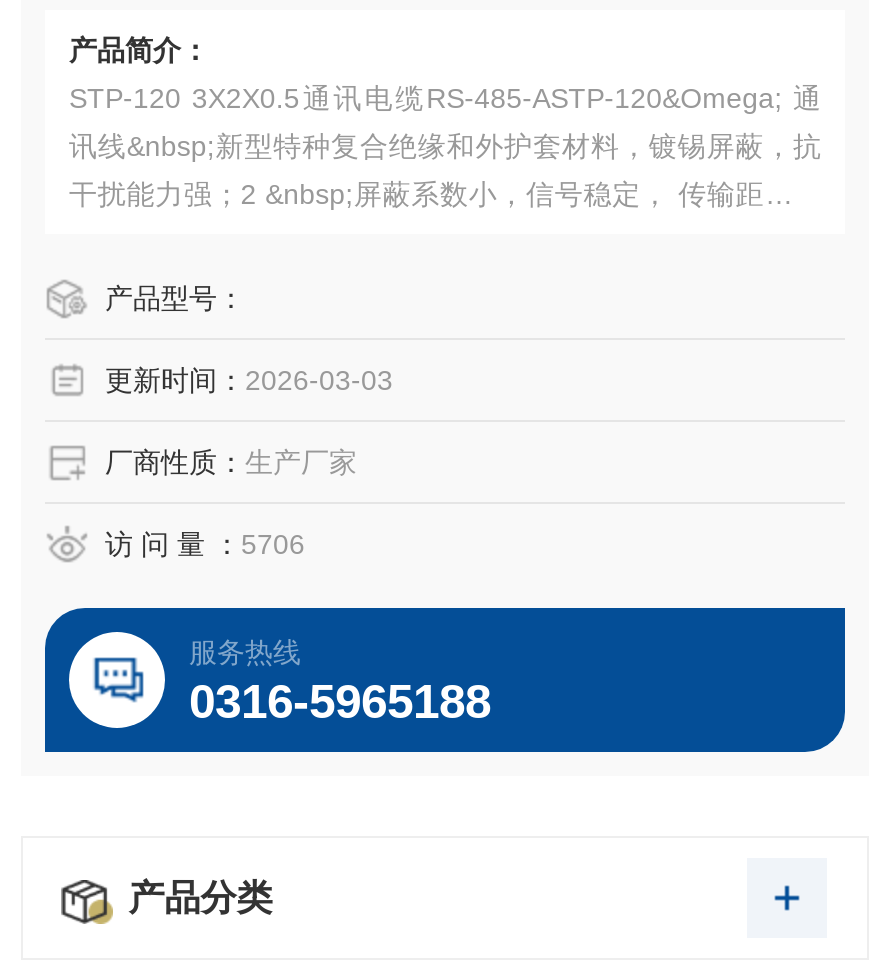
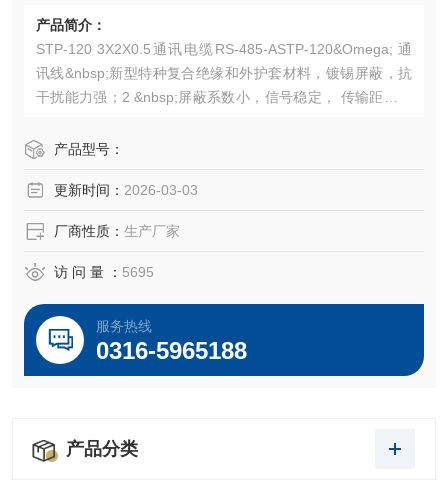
- 访 问 量 ：5706
+ 访 问 量 ：5695
